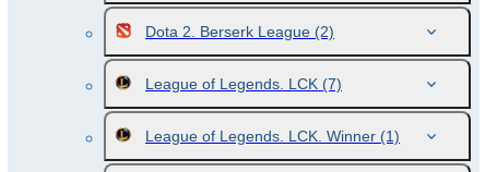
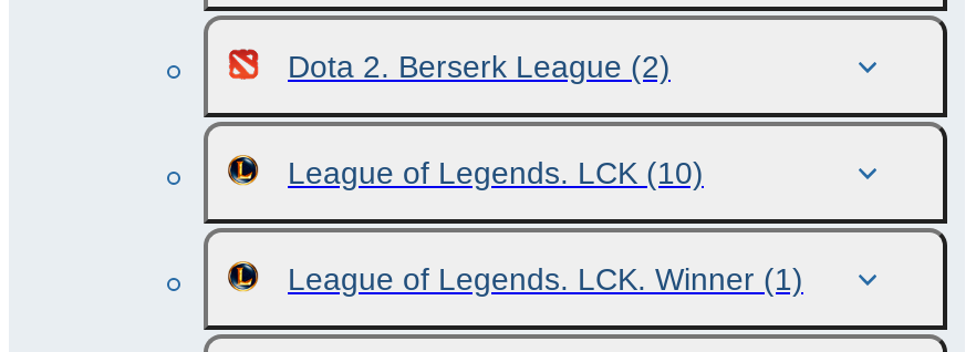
- League of Legends. LCK (7)
+ League of Legends. LCK (10)
